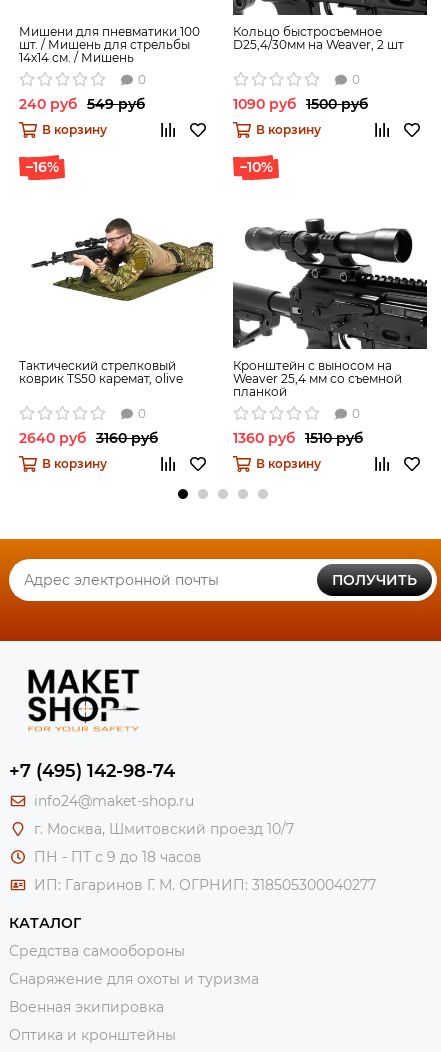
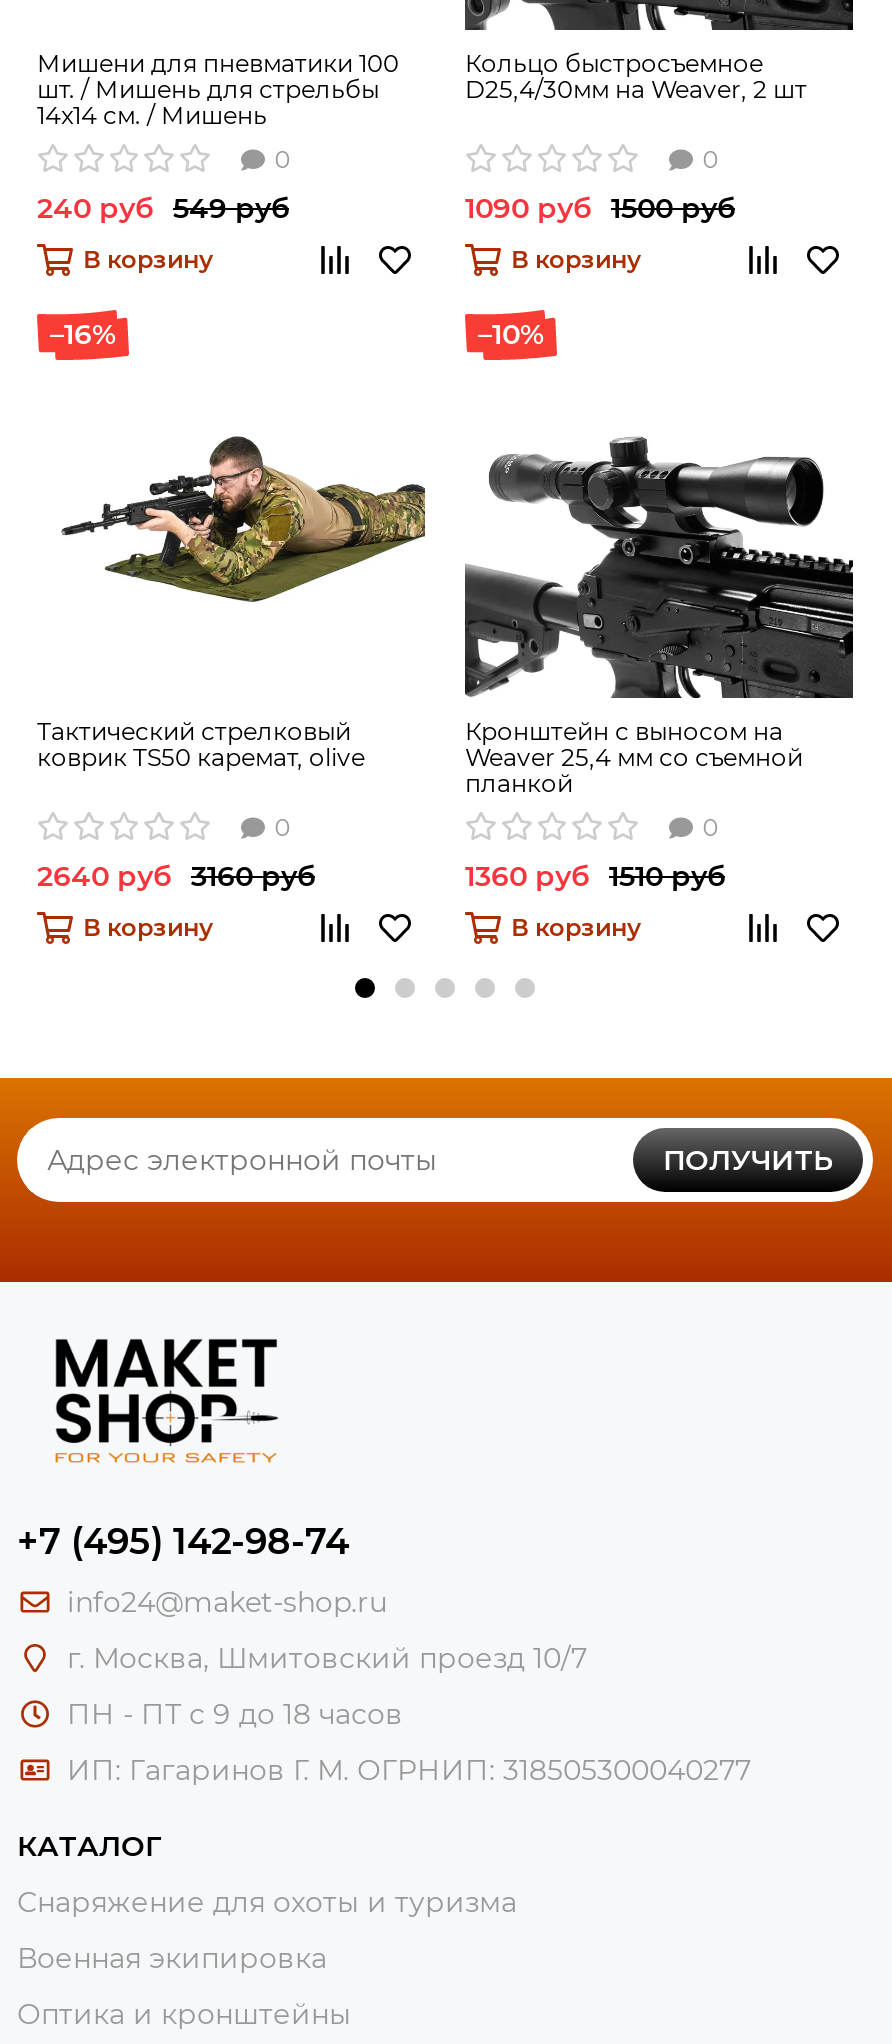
- Средства самообороны
